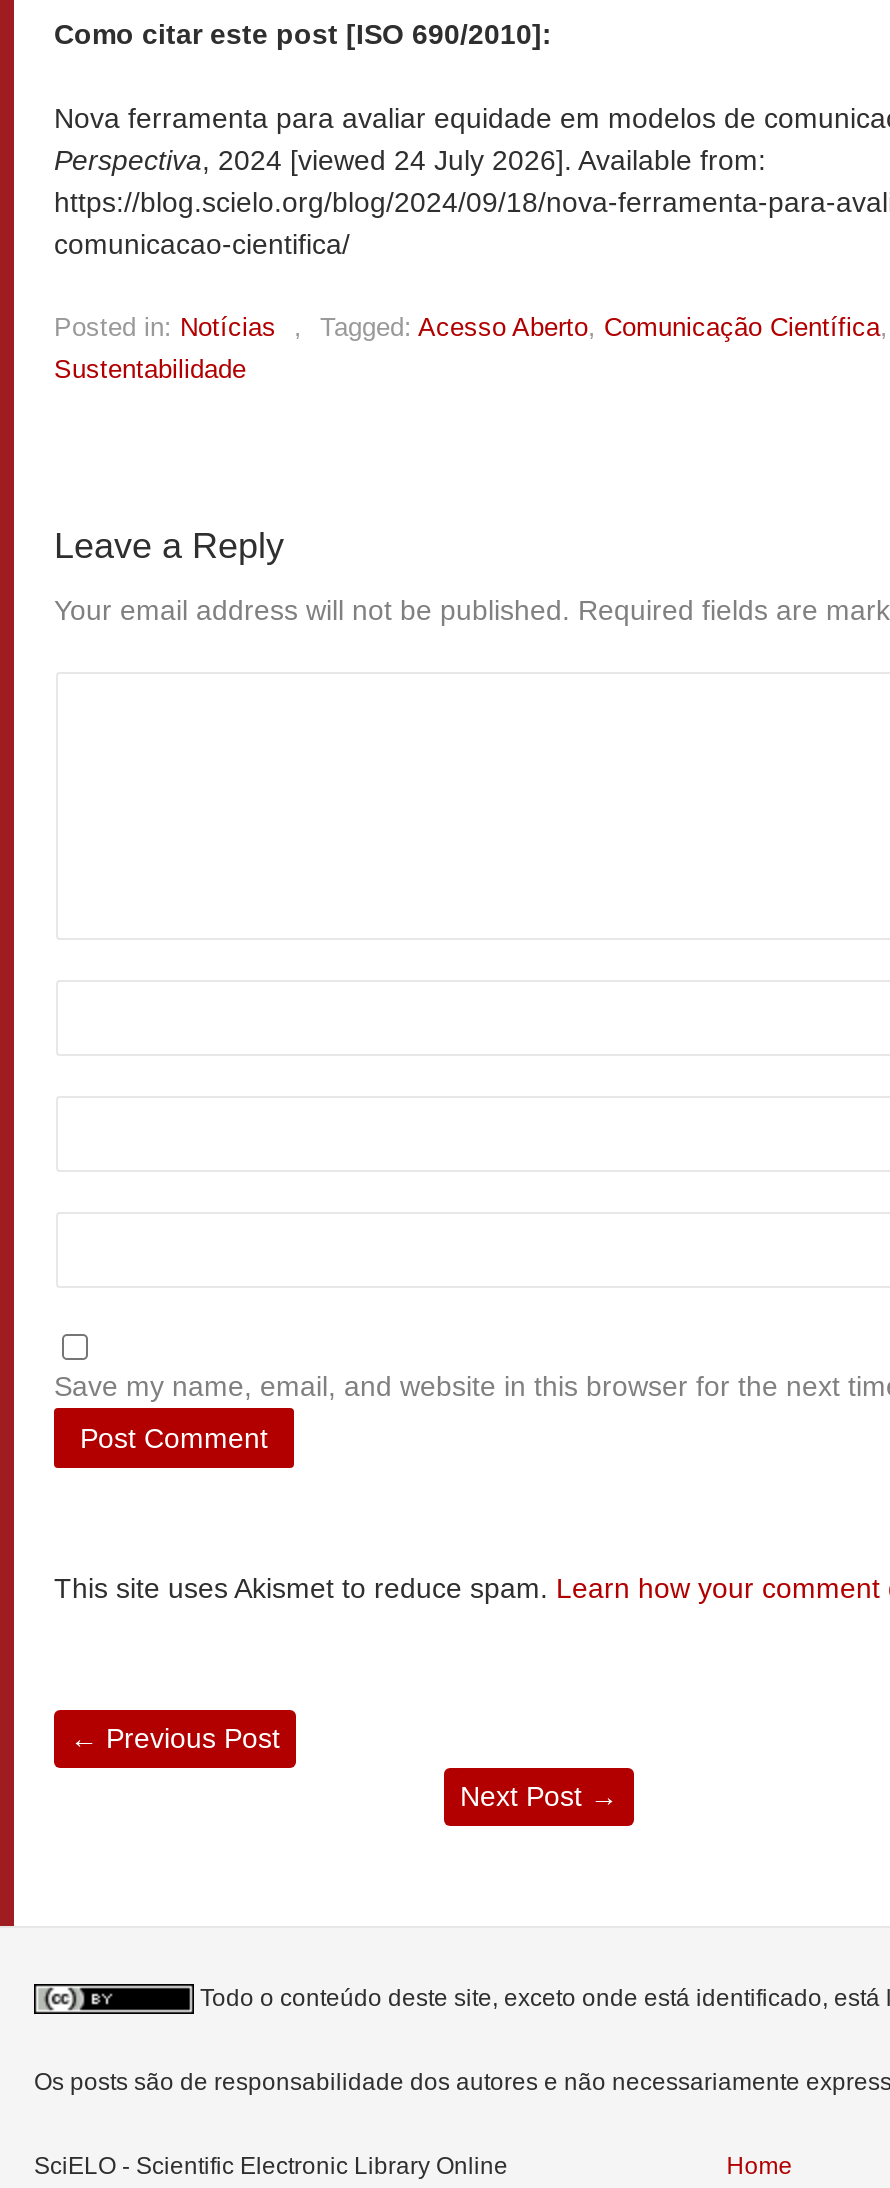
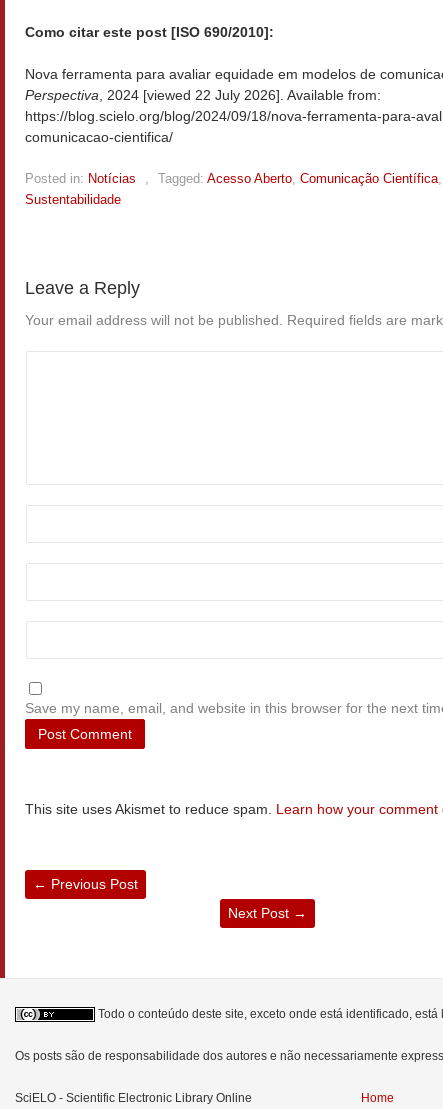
- Perspectiva, 2024 [viewed 24 July 2026]. Available from:
+ Perspectiva, 2024 [viewed 22 July 2026]. Available from:
